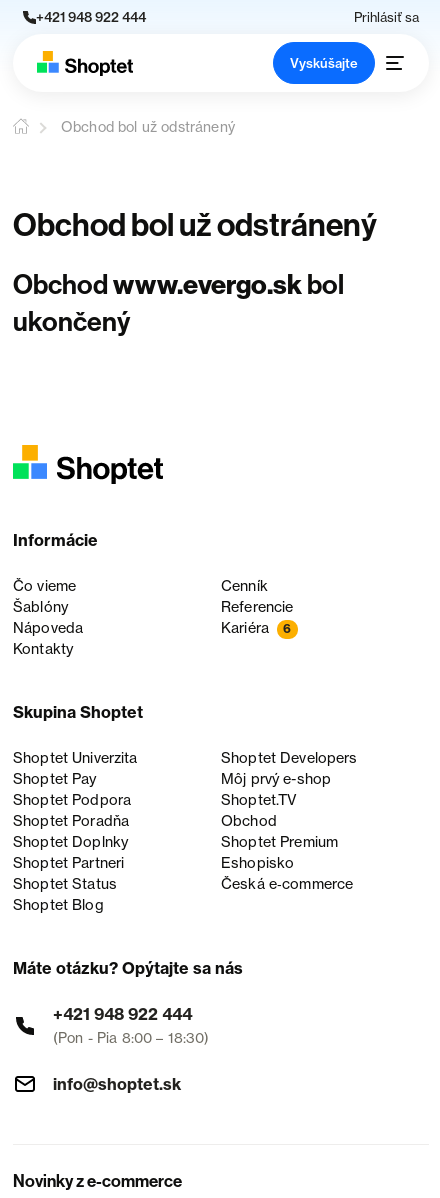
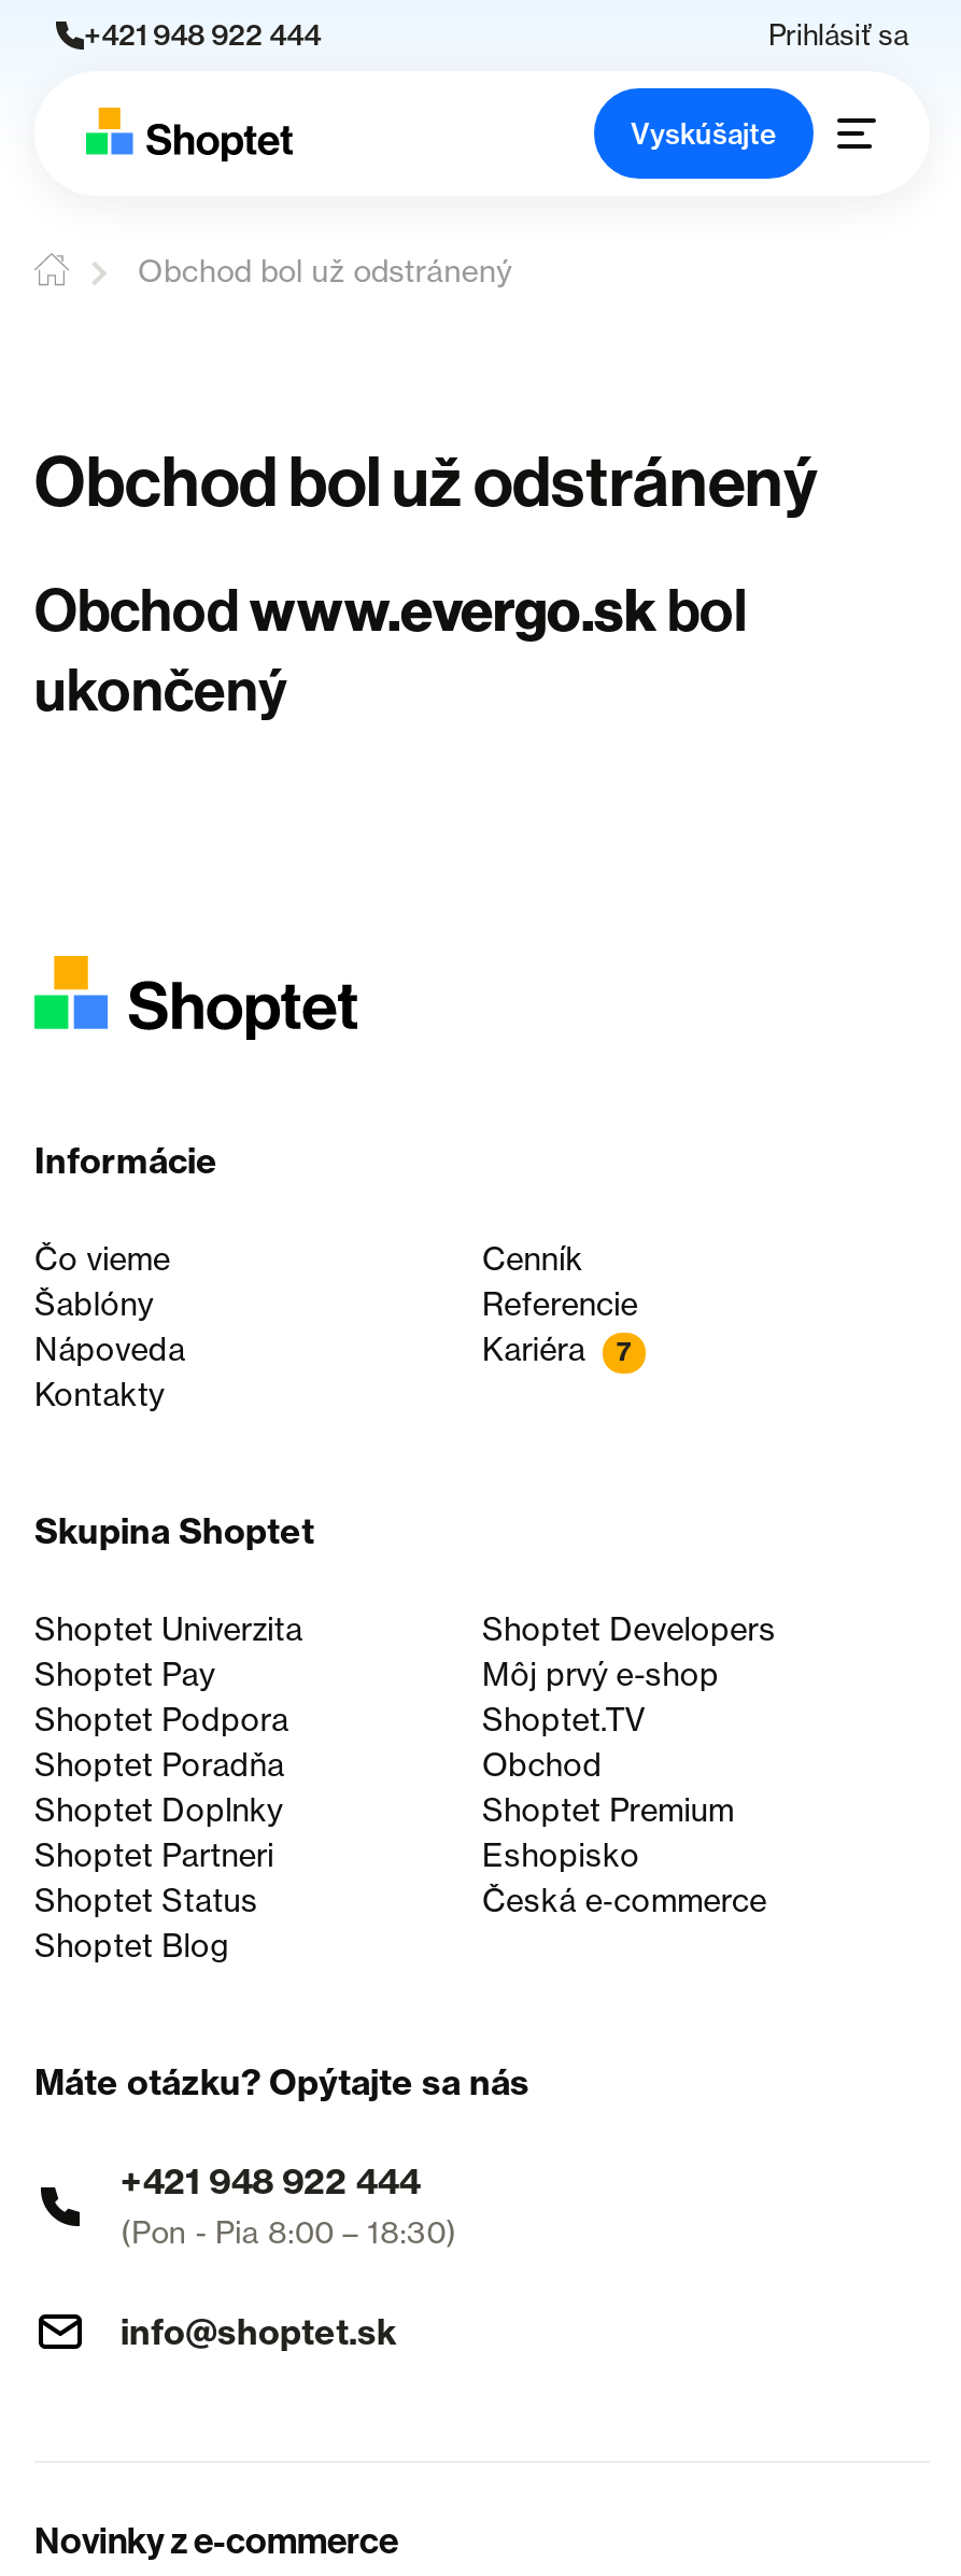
- Kariéra 6
+ Kariéra 7
